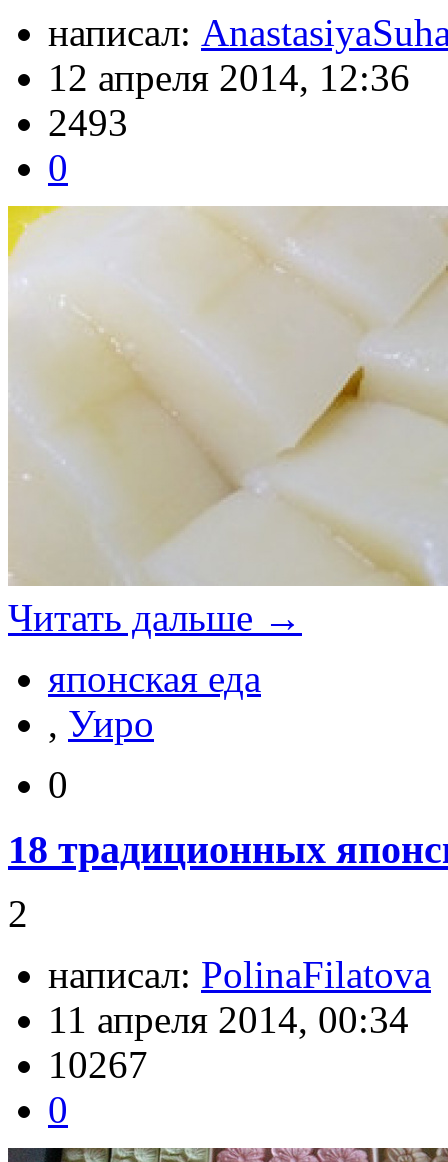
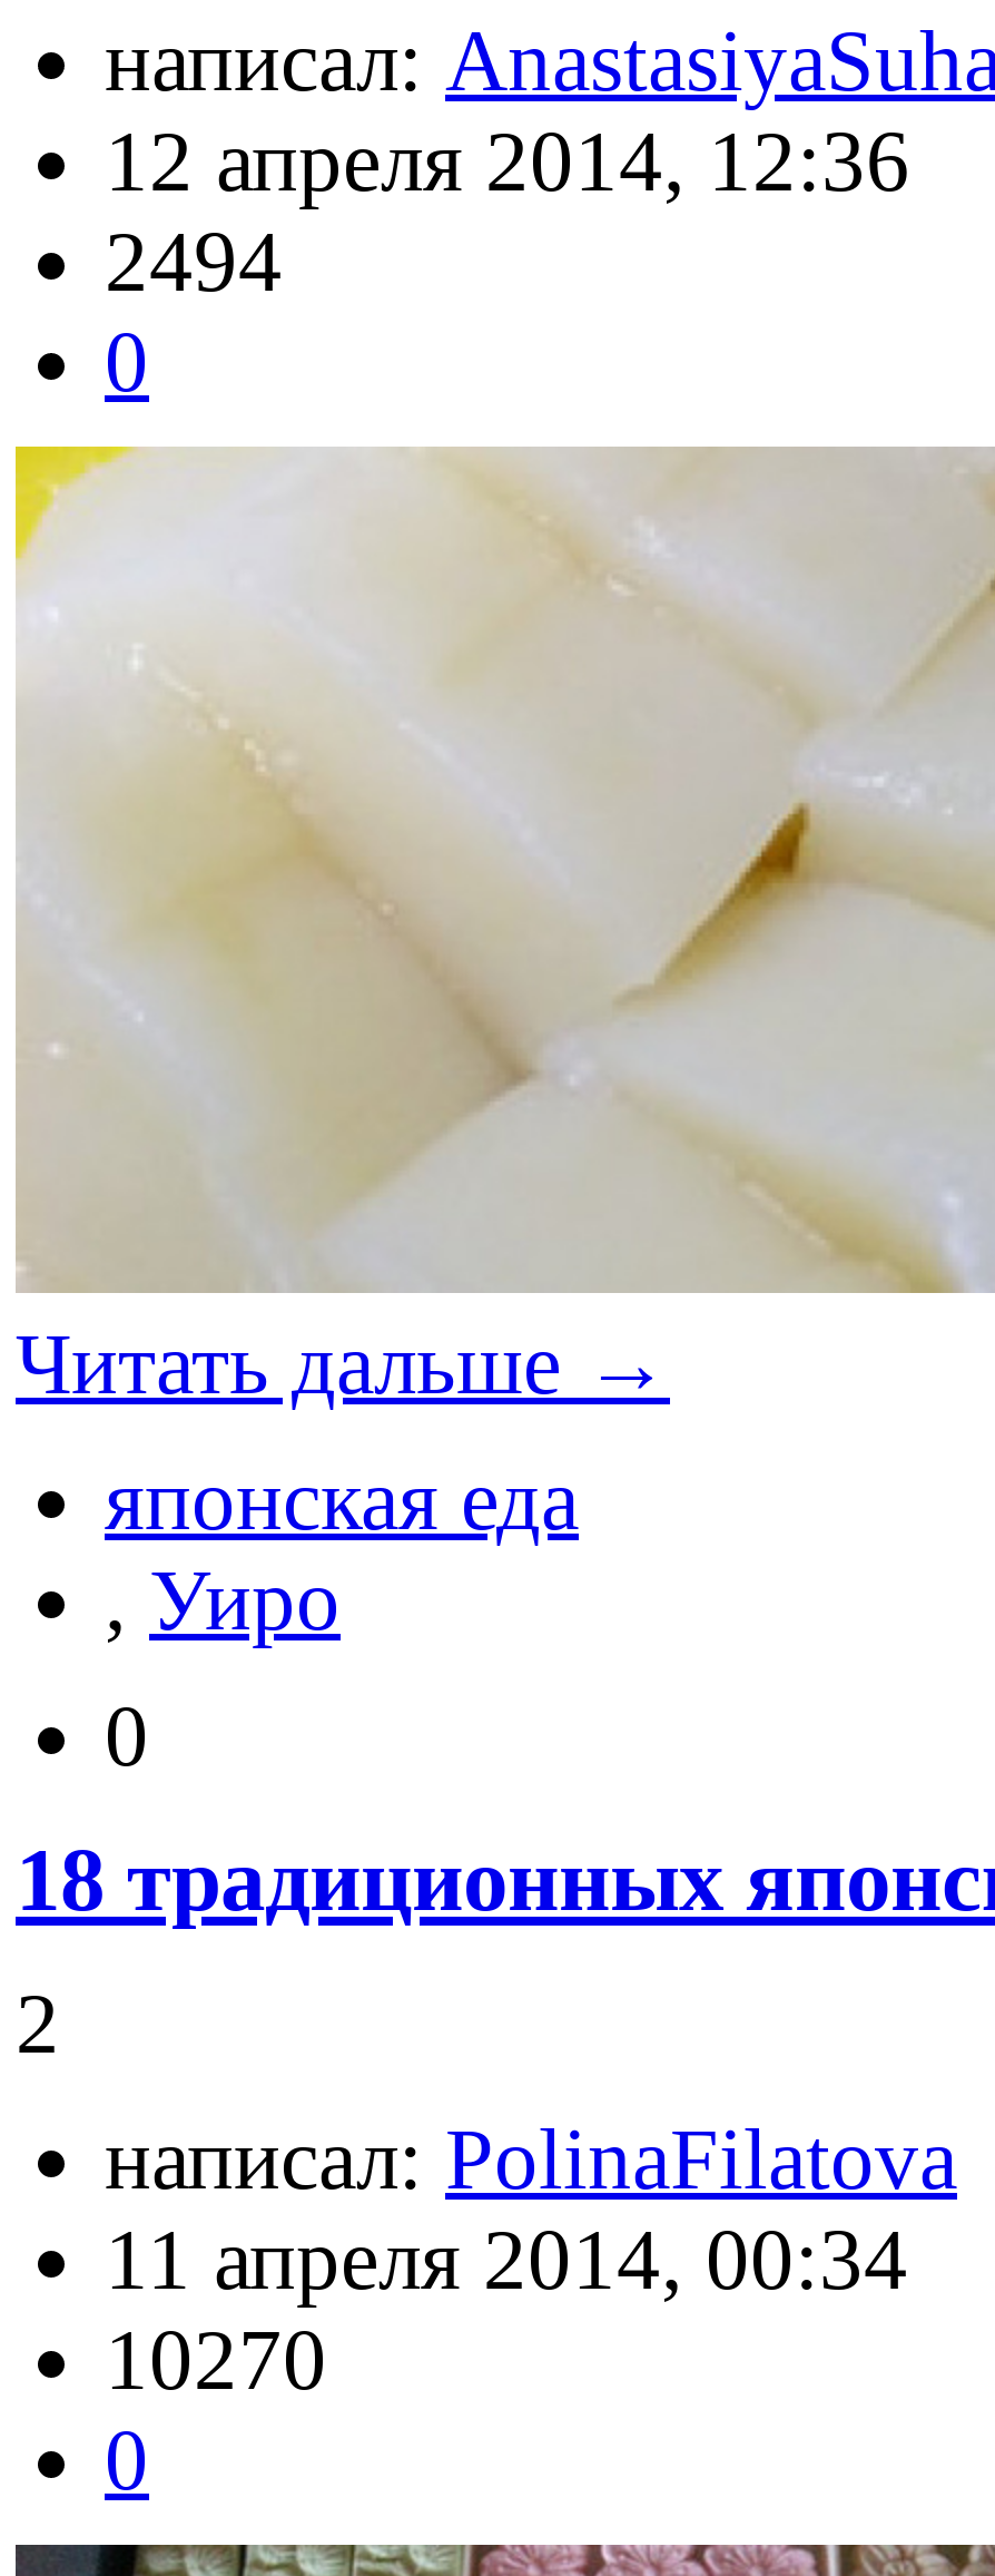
- 2493
+ 2494

- 10267
+ 10270
